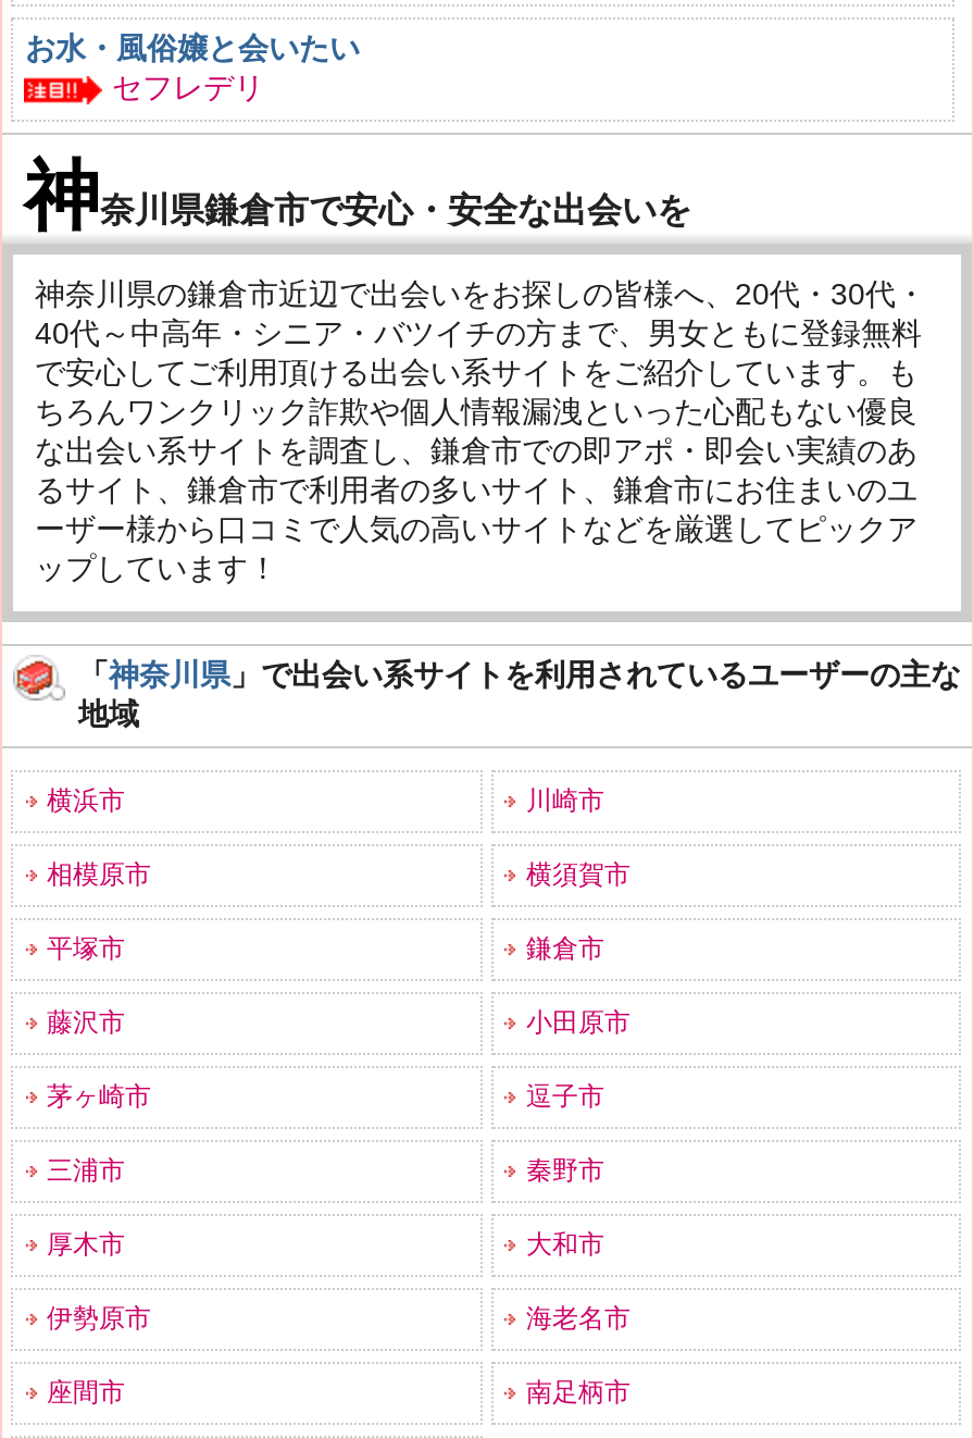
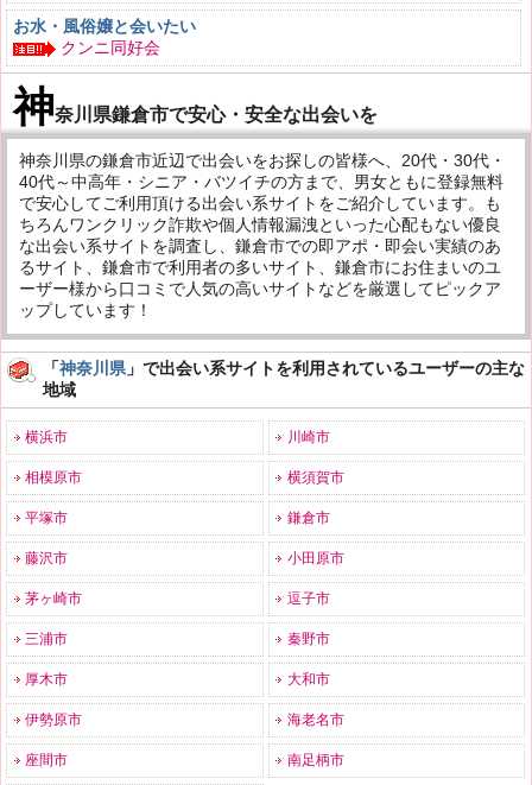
- セフレデリ
+ クンニ同好会
